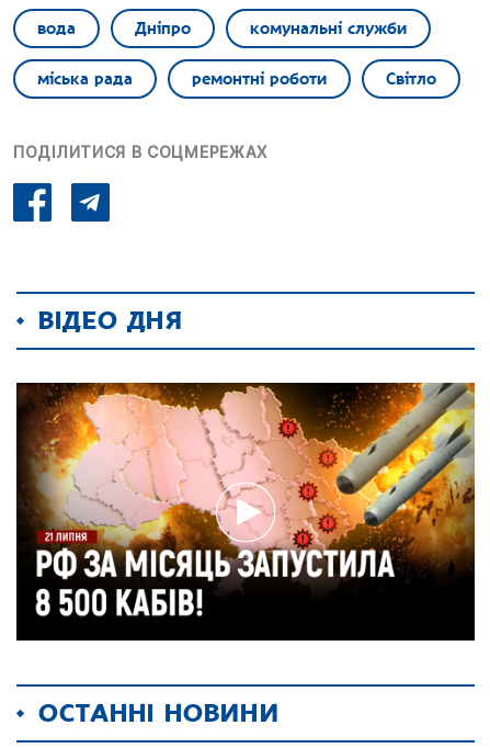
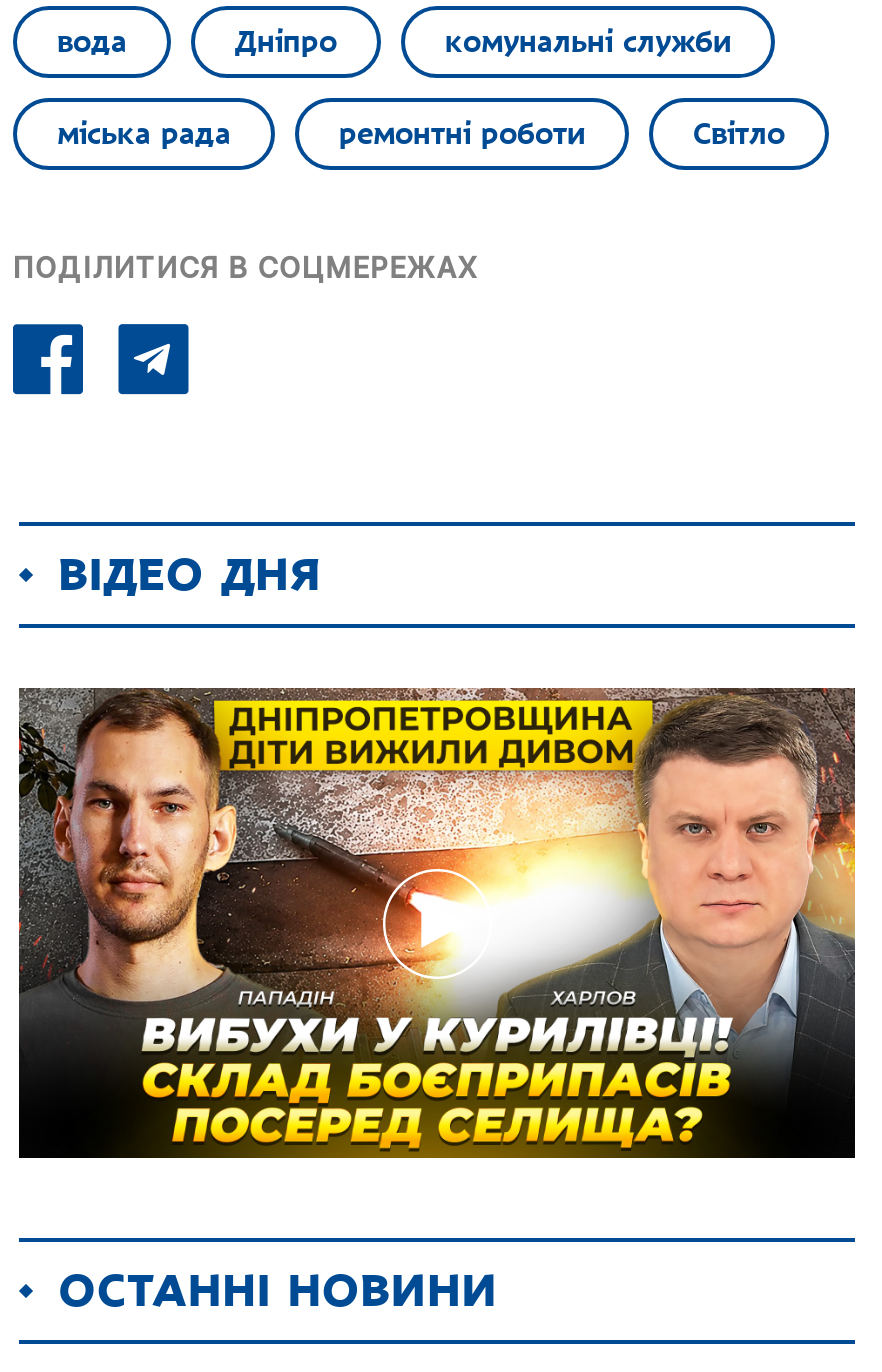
- [image]
+ [image]
